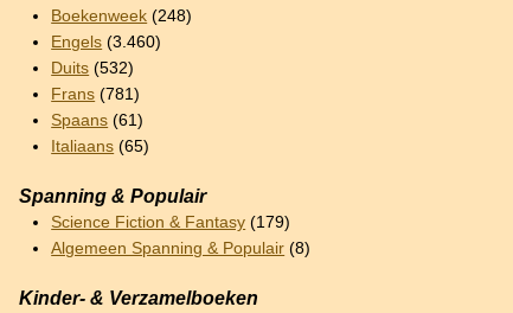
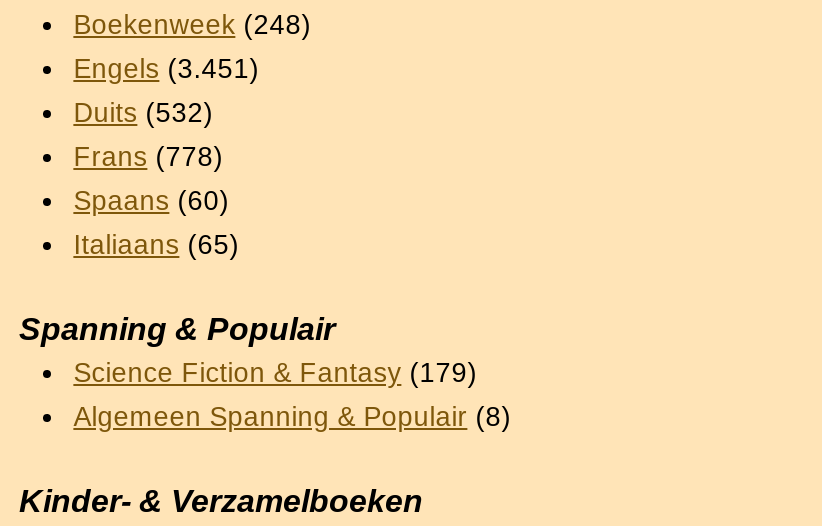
- Engels (3.460)
+ Engels (3.451)

- Frans (781)
+ Frans (778)

- Spaans (61)
+ Spaans (60)
